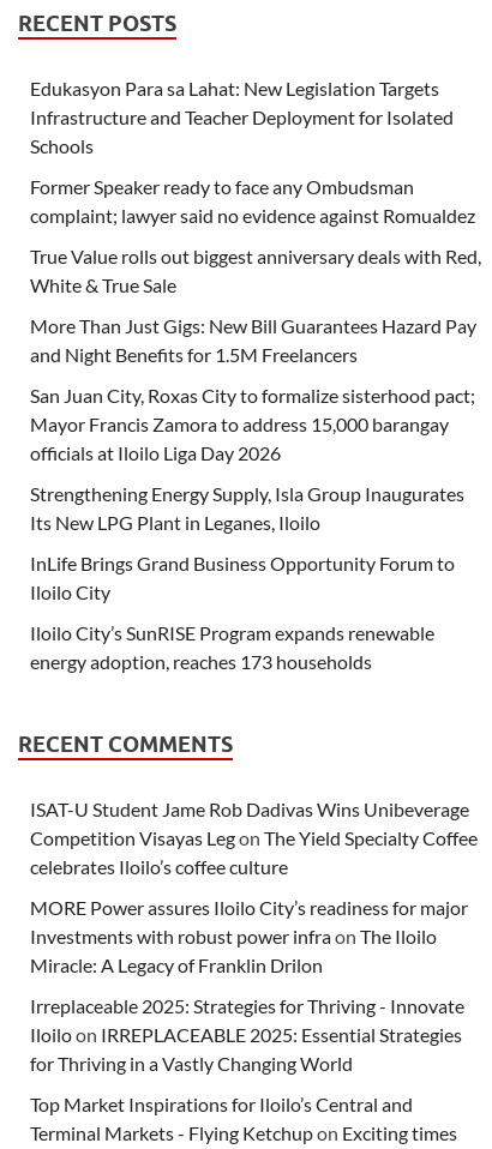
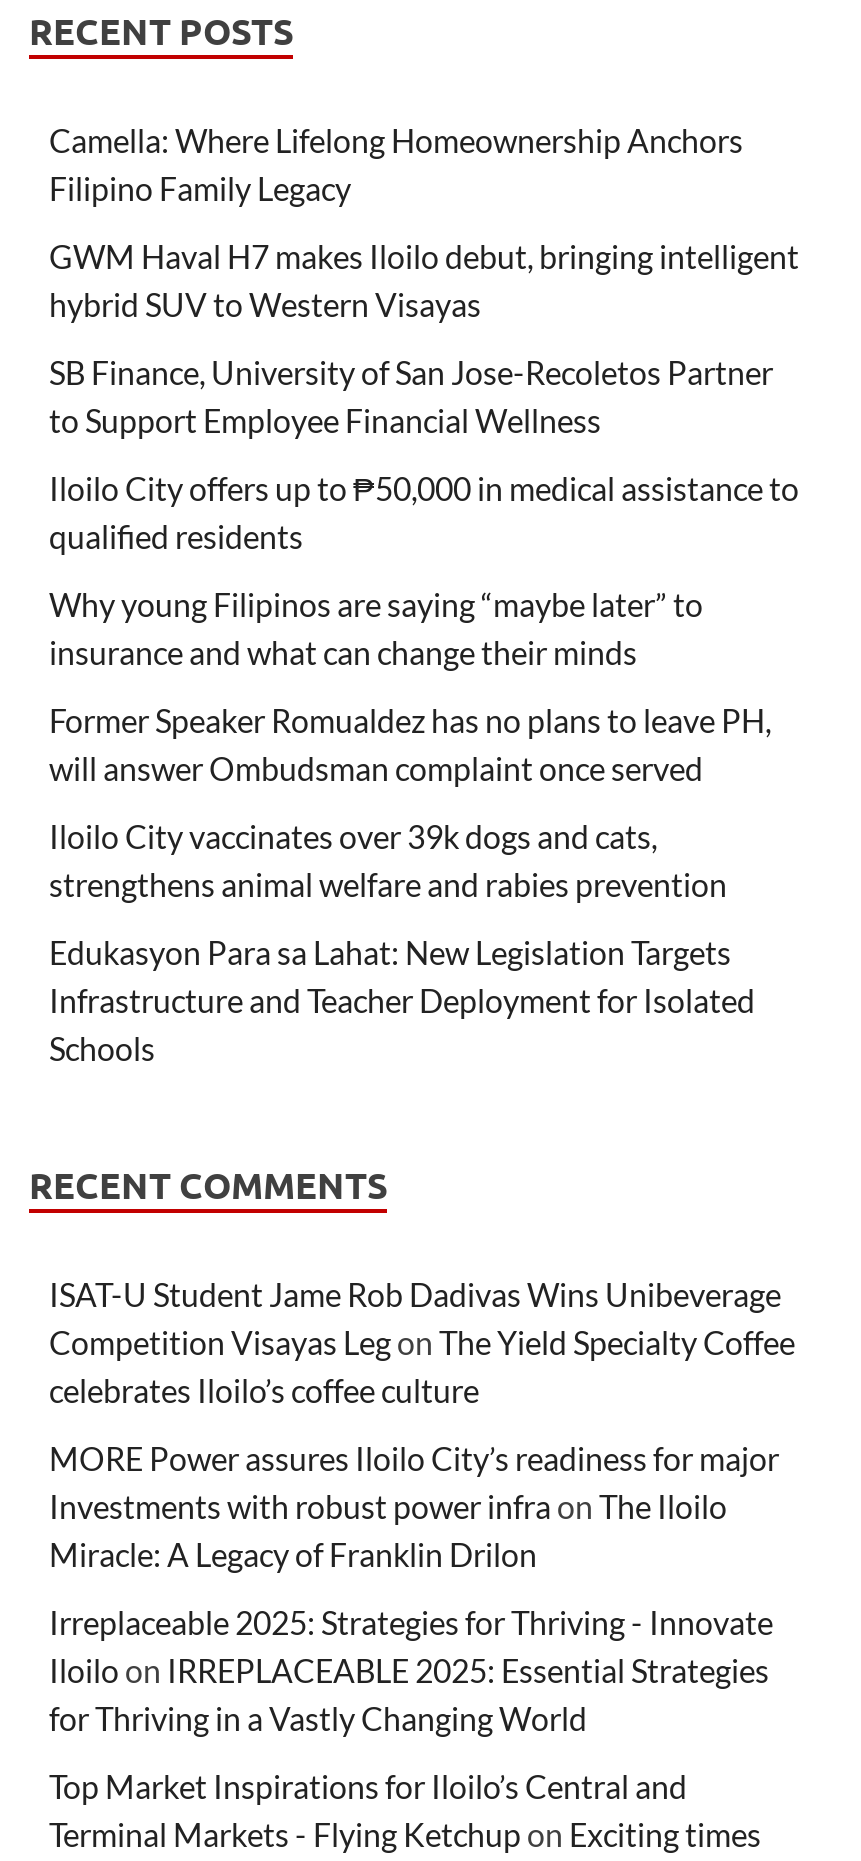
+ Camella: Where Lifelong Homeownership Anchors
+ Filipino Family Legacy
+ GWM Haval H7 makes Iloilo debut, bringing intelligent
+ hybrid SUV to Western Visayas
+ SB Finance, University of San Jose-Recoletos Partner
+ to Support Employee Financial Wellness
+ Iloilo City offers up to ₱50,000 in medical assistance to
+ qualified residents
+ Why young Filipinos are saying “maybe later” to
+ insurance and what can change their minds
+ Former Speaker Romualdez has no plans to leave PH,
+ will answer Ombudsman complaint once served
+ Iloilo City vaccinates over 39k dogs and cats,
+ strengthens animal welfare and rabies prevention

moved down: Edukasyon Para sa Lahat: New Legislation Targets | Infrastructure and Teacher Deployment for Isolated | Schools

- Former Speaker ready to face any Ombudsman
- complaint; lawyer said no evidence against Romualdez
- True Value rolls out biggest anniversary deals with Red,
- White & True Sale
- More Than Just Gigs: New Bill Guarantees Hazard Pay
- and Night Benefits for 1.5M Freelancers
- San Juan City, Roxas City to formalize sisterhood pact;
- Mayor Francis Zamora to address 15,000 barangay
- officials at Iloilo Liga Day 2026
- Strengthening Energy Supply, Isla Group Inaugurates
- Its New LPG Plant in Leganes, Iloilo
- InLife Brings Grand Business Opportunity Forum to
- Iloilo City
- Iloilo City’s SunRISE Program expands renewable
- energy adoption, reaches 173 households
